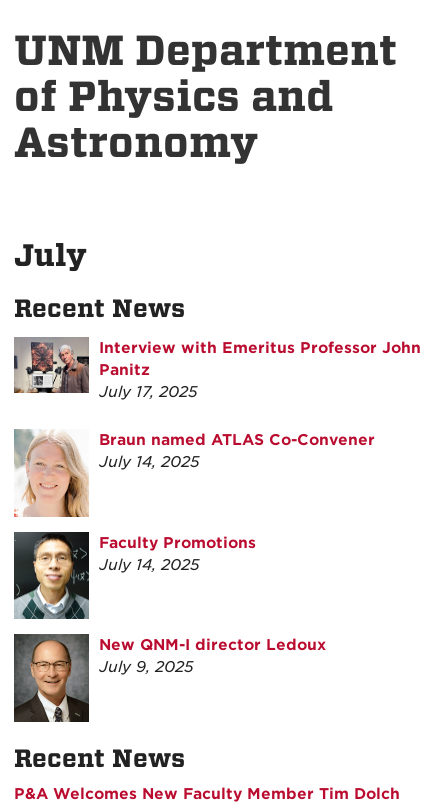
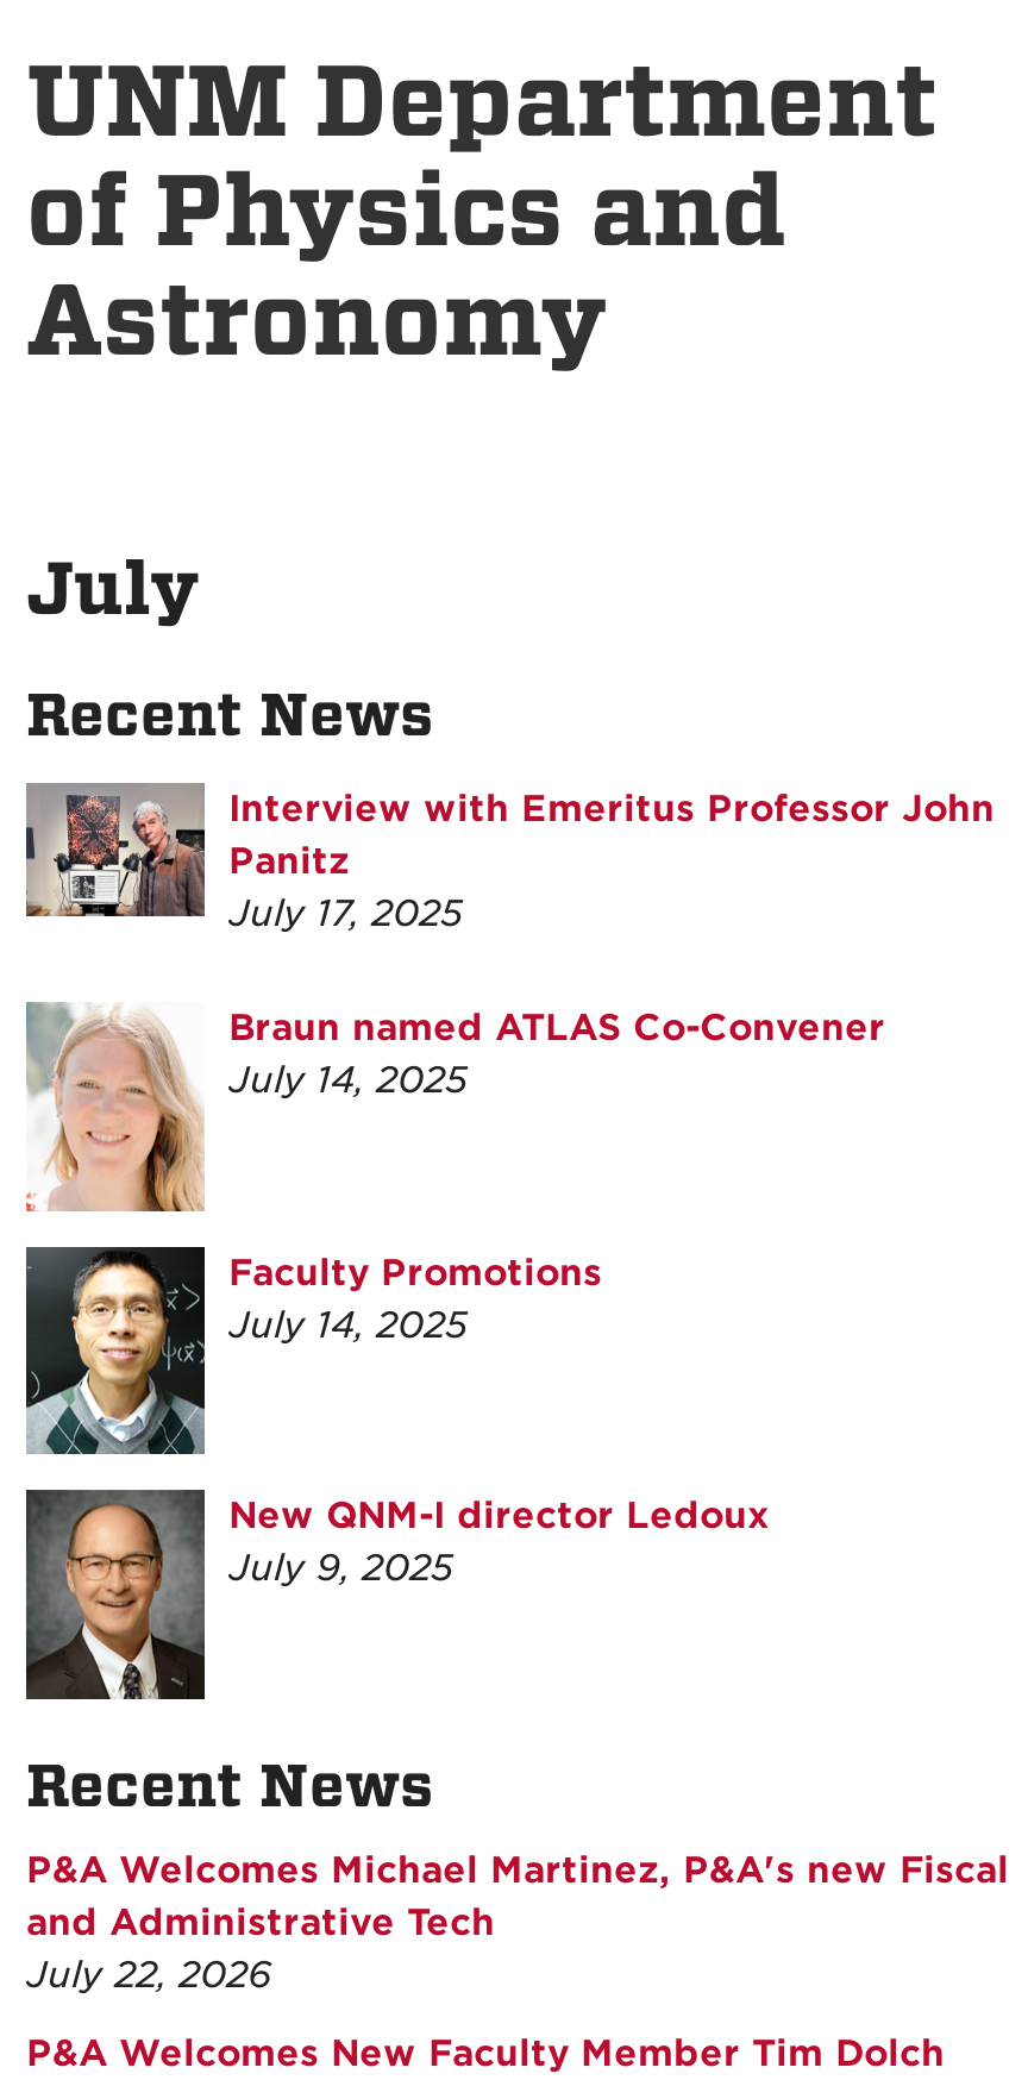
+ P&A Welcomes Michael Martinez, P&A's new Fiscal
+ and Administrative Tech
+ July 22, 2026
